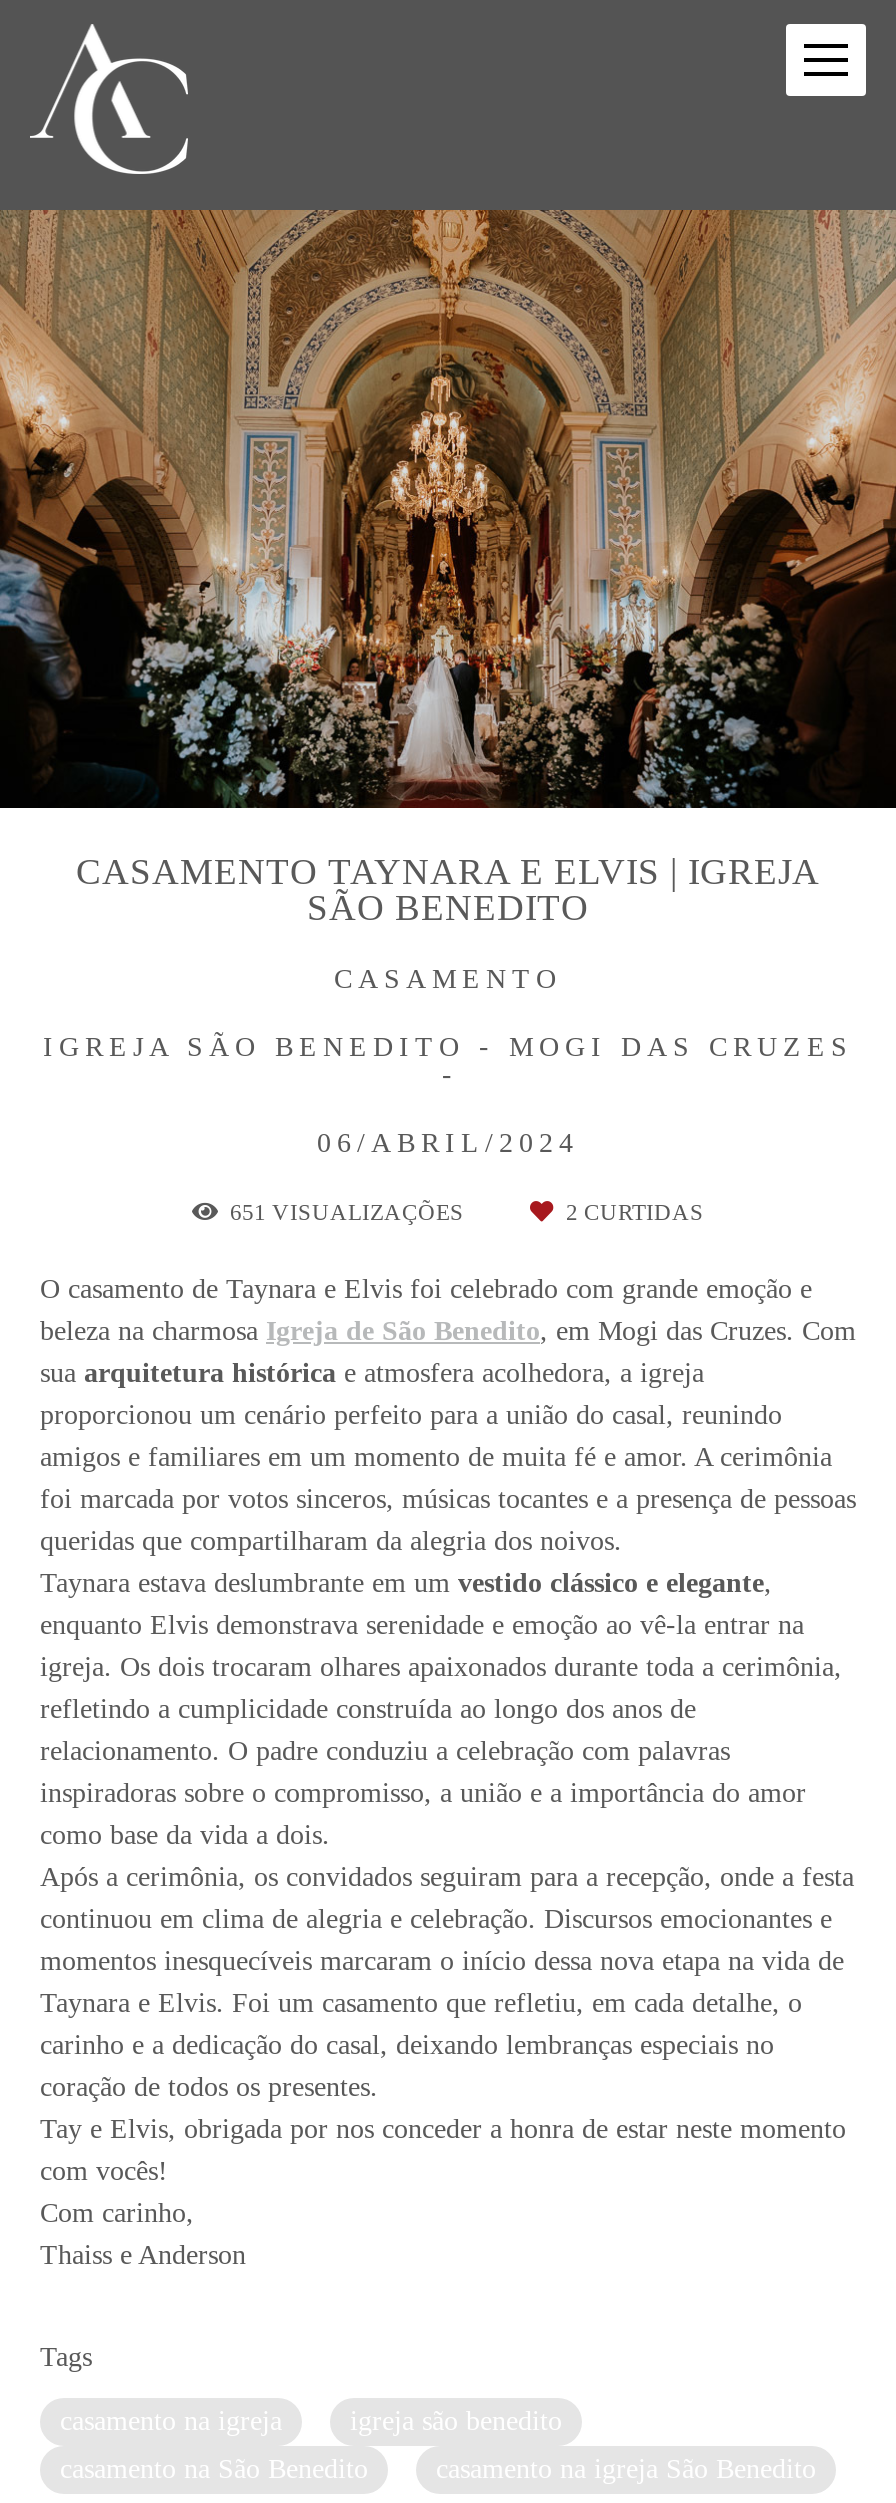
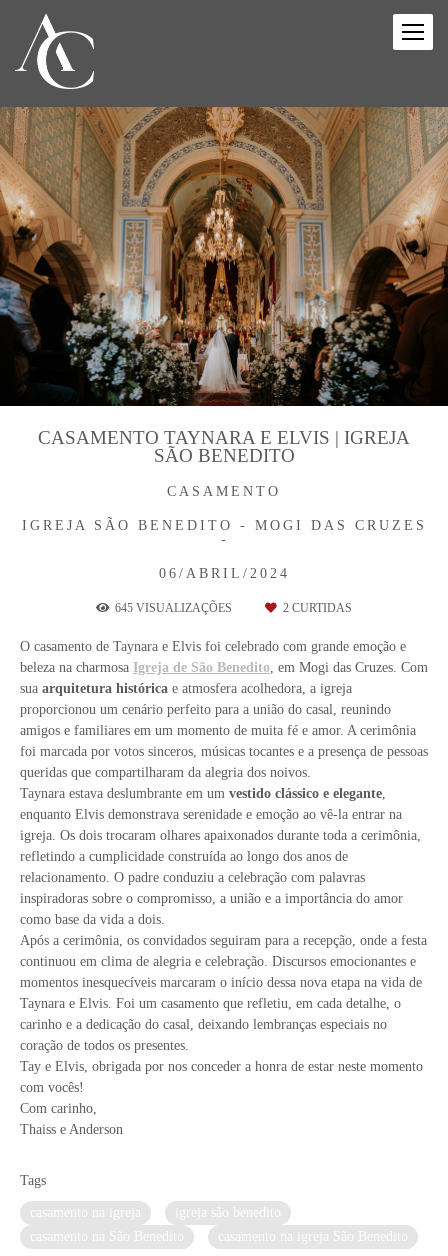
- 651 VISUALIZAÇÕES
+ 645 VISUALIZAÇÕES
